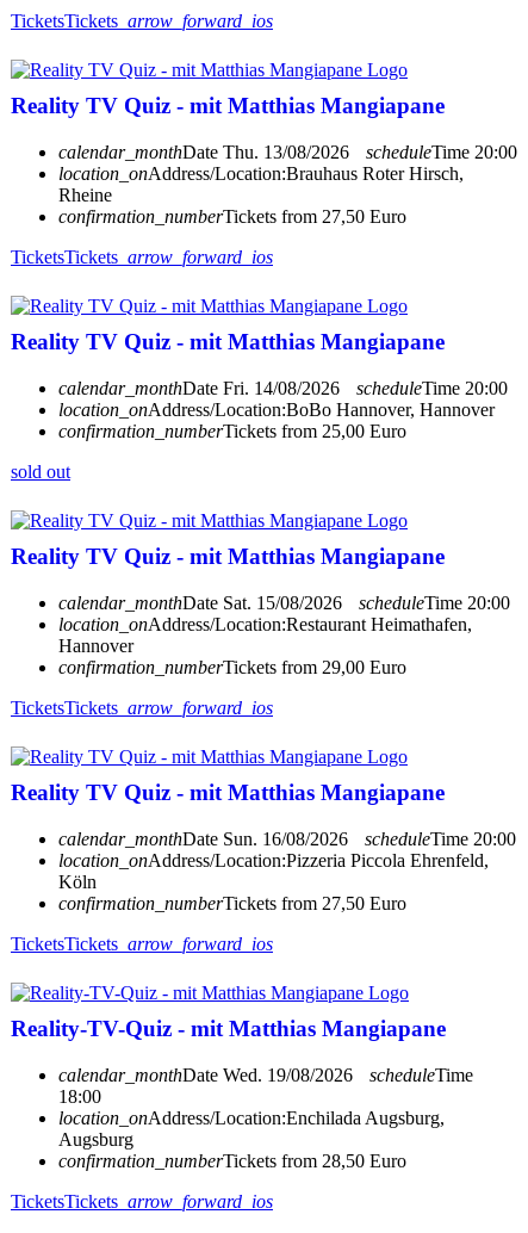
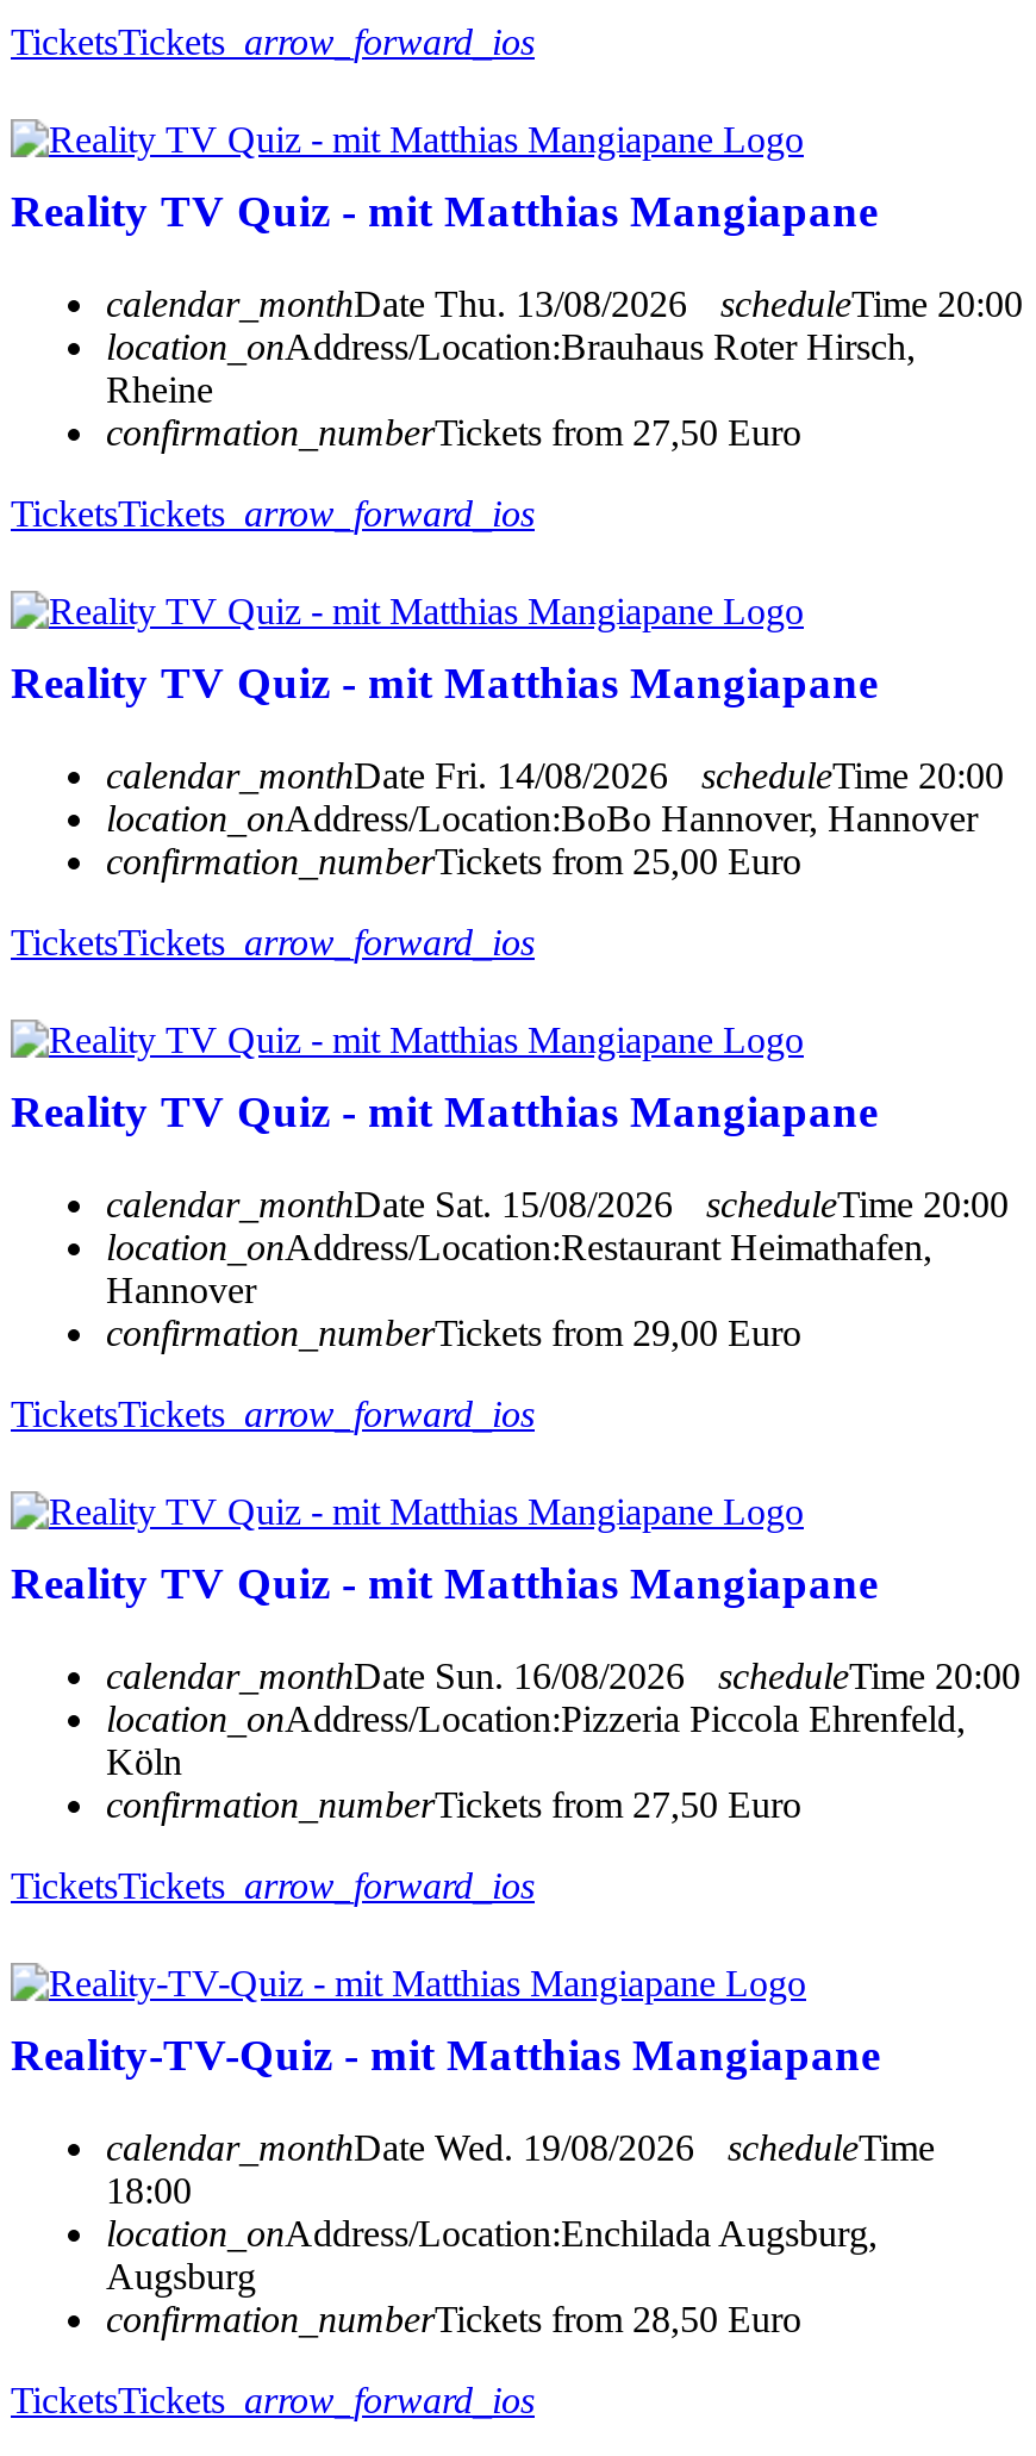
- sold out
+ TicketsTickets arrow_forward_ios
